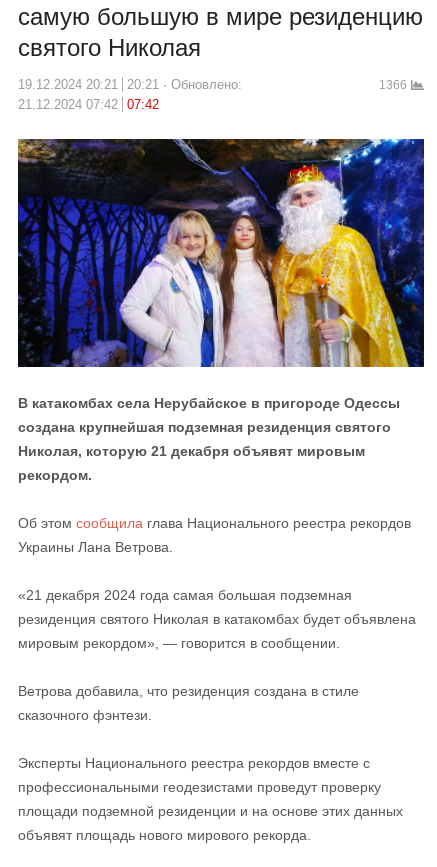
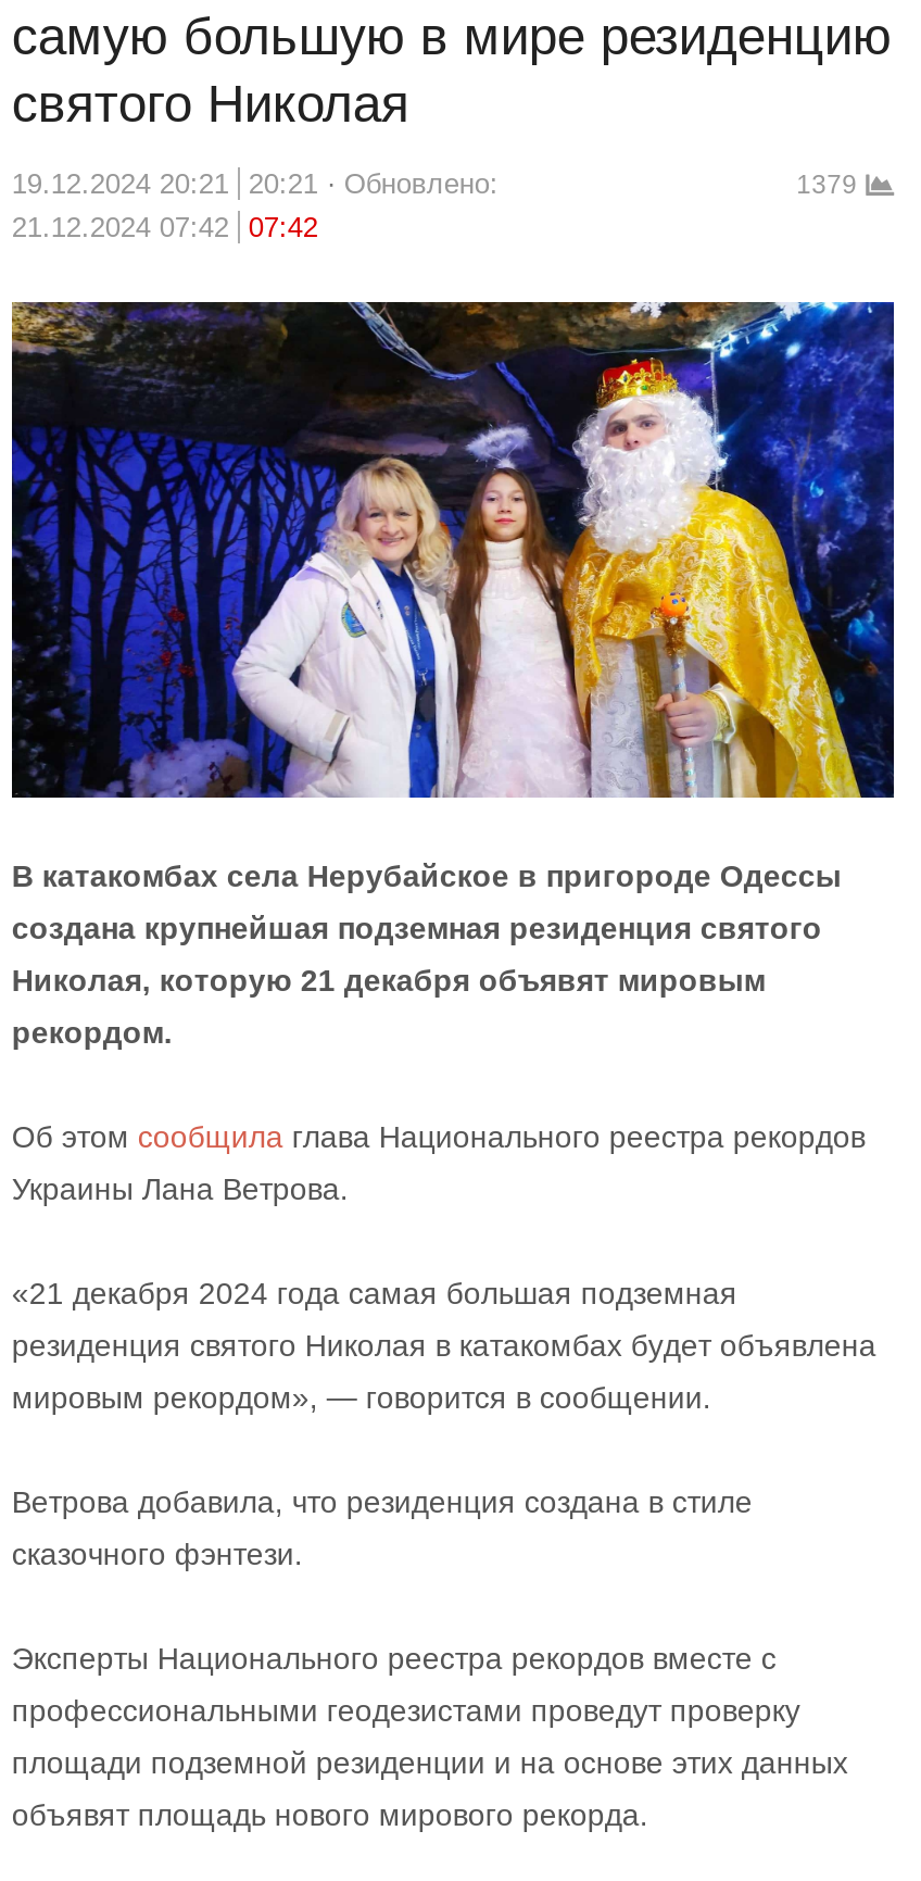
- 1366
+ 1379
